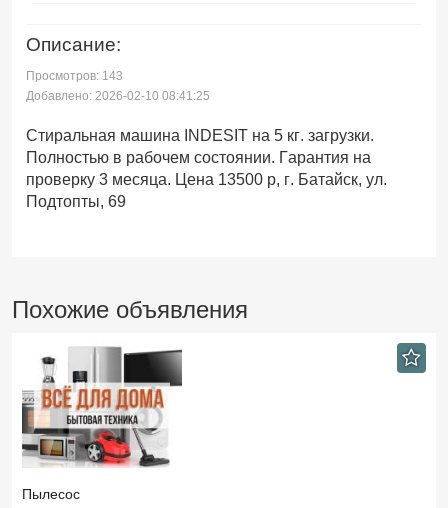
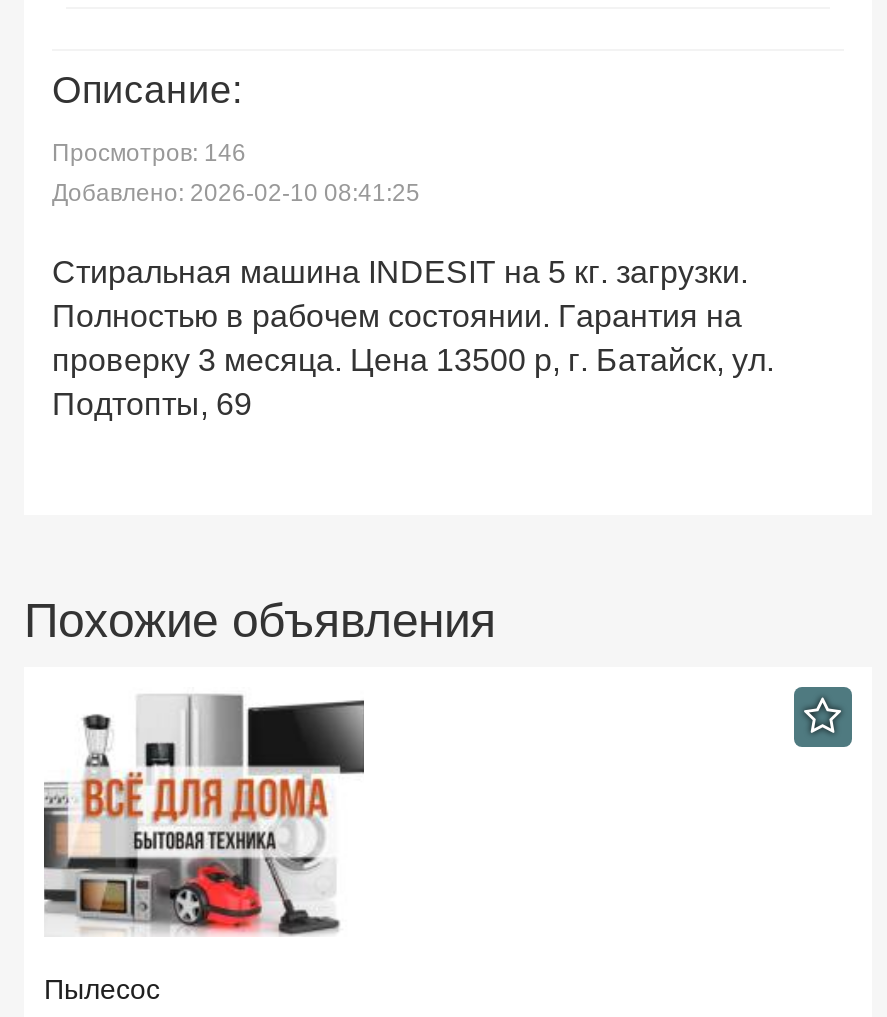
- Просмотров: 143
+ Просмотров: 146
